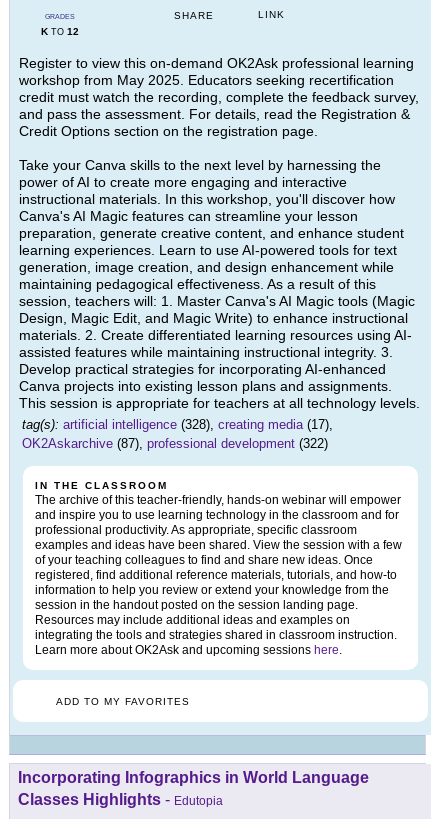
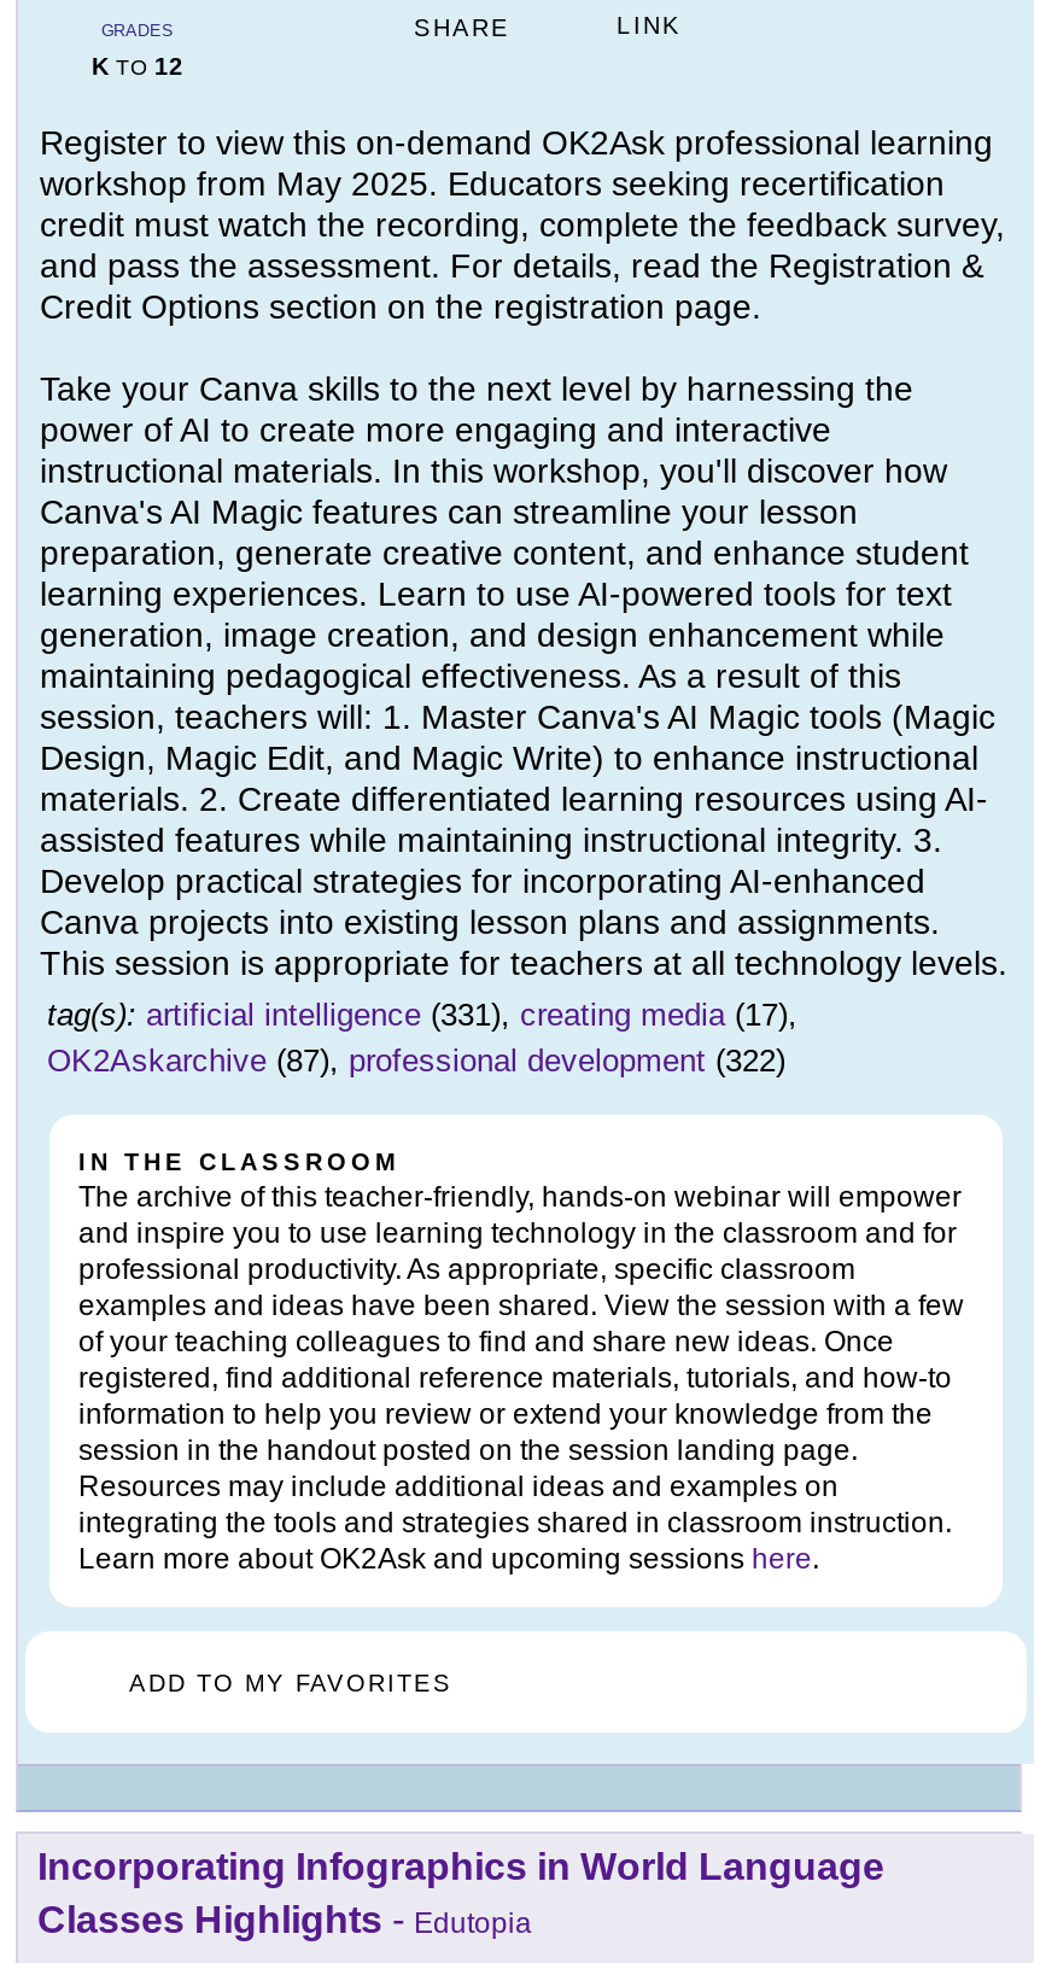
- tag(s): artificial intelligence (328), creating media (17),
+ tag(s): artificial intelligence (331), creating media (17),
